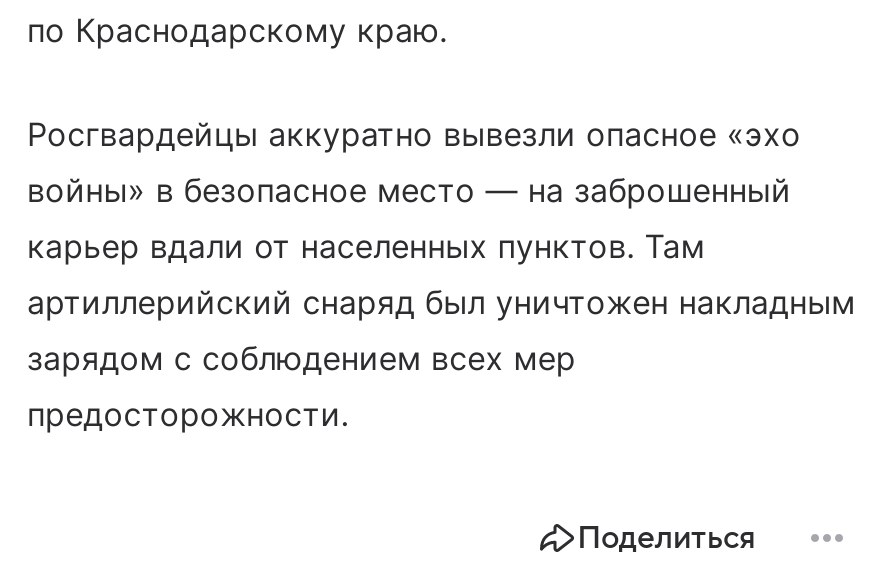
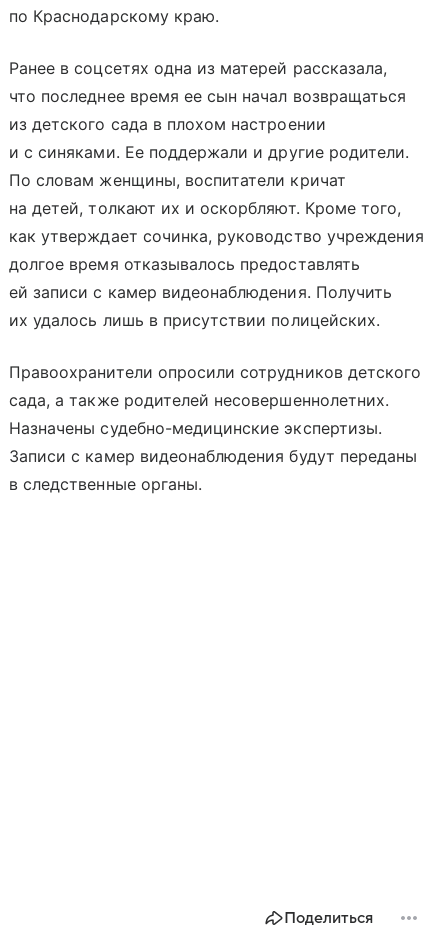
- Росгвардейцы аккуратно вывезли опасное «эхо
- войны» в безопасное место — на заброшенный
- карьер вдали от населенных пунктов. Там
- артиллерийский снаряд был уничтожен накладным
- зарядом с соблюдением всех мер
- предосторожности.
+ Ранее в соцсетях одна из матерей рассказала,
+ что последнее время ее сын начал возвращаться
+ из детского сада в плохом настроении
+ и с синяками. Ее поддержали и другие родители.
+ По словам женщины, воспитатели кричат
+ на детей, толкают их и оскорбляют. Кроме того,
+ как утверждает сочинка, руководство учреждения
+ долгое время отказывалось предоставлять
+ ей записи с камер видеонаблюдения. Получить
+ их удалось лишь в присутствии полицейских.
+ Правоохранители опросили сотрудников детского
+ сада, а также родителей несовершеннолетних.
+ Назначены судебно-медицинские экспертизы.
+ Записи с камер видеонаблюдения будут переданы
+ в следственные органы.
